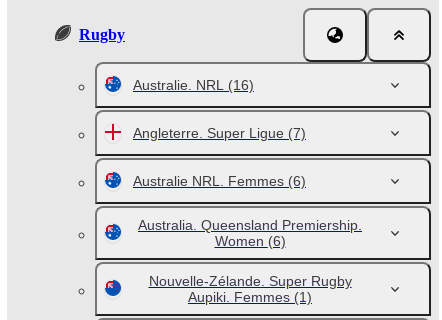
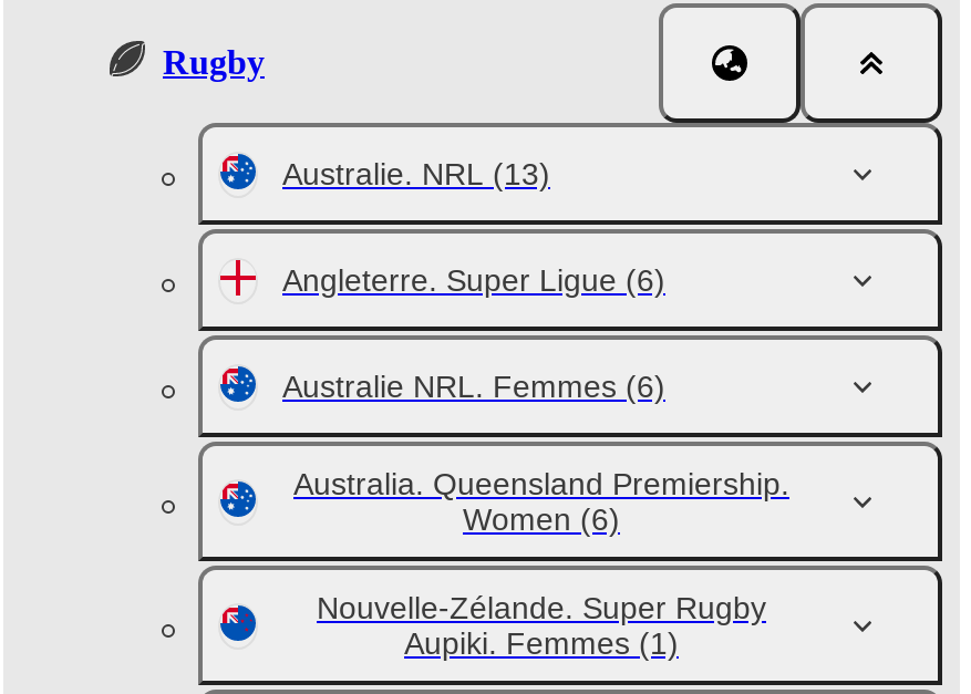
- Australie. NRL (16)
+ Australie. NRL (13)

- Angleterre. Super Ligue (7)
+ Angleterre. Super Ligue (6)
